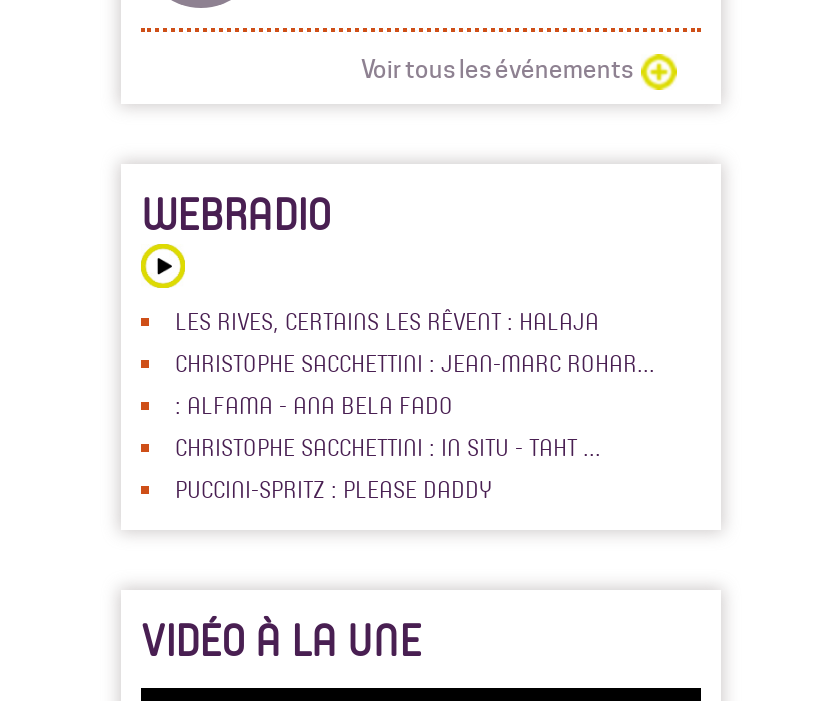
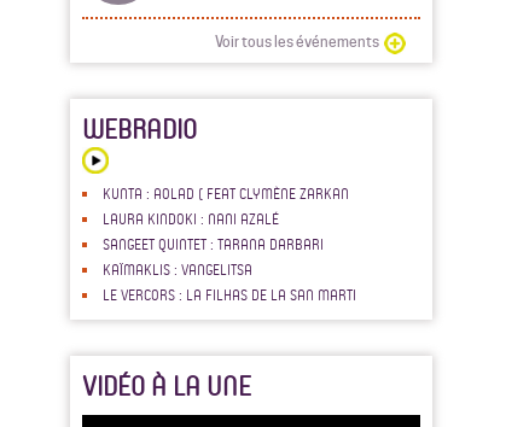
- LES RIVES, CERTAINS LES RÊVENT : HALAJA
- CHRISTOPHE SACCHETTINI : JEAN-MARC ROHAR...
- : ALFAMA - ANA BELA FADO
- CHRISTOPHE SACCHETTINI : IN SITU - TAHT ...
- PUCCINI-SPRITZ : PLEASE DADDY
+ KUNTA : AOLAD ( FEAT CLYMÈNE ZARKAN
+ LAURA KINDOKI : NANI AZALÉ
+ SANGEET QUINTET : TARANA DARBARI
+ KAÏMAKLIS : VANGELITSA
+ LE VERCORS : LA FILHAS DE LA SAN MARTI
